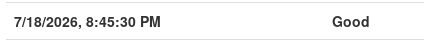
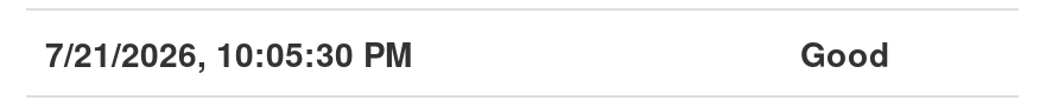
- 7/18/2026, 8:45:30 PM
+ 7/21/2026, 10:05:30 PM
